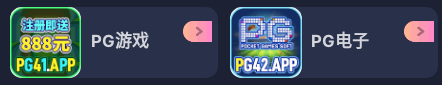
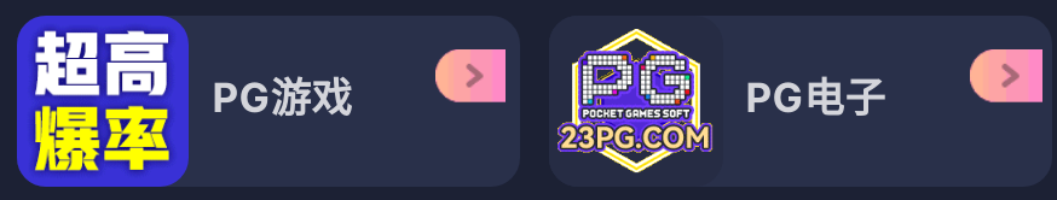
- [image]
+ [image]

- [image]
+ [image]
